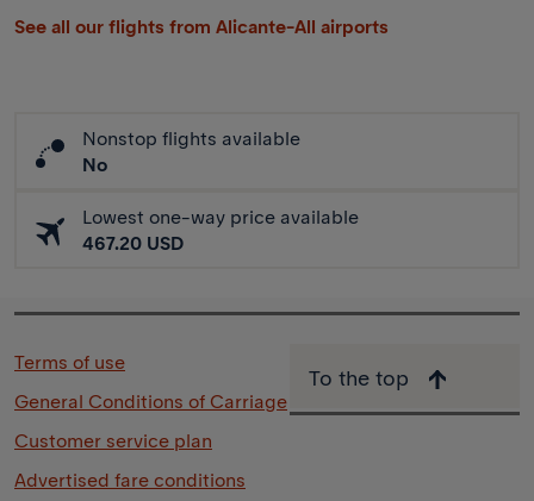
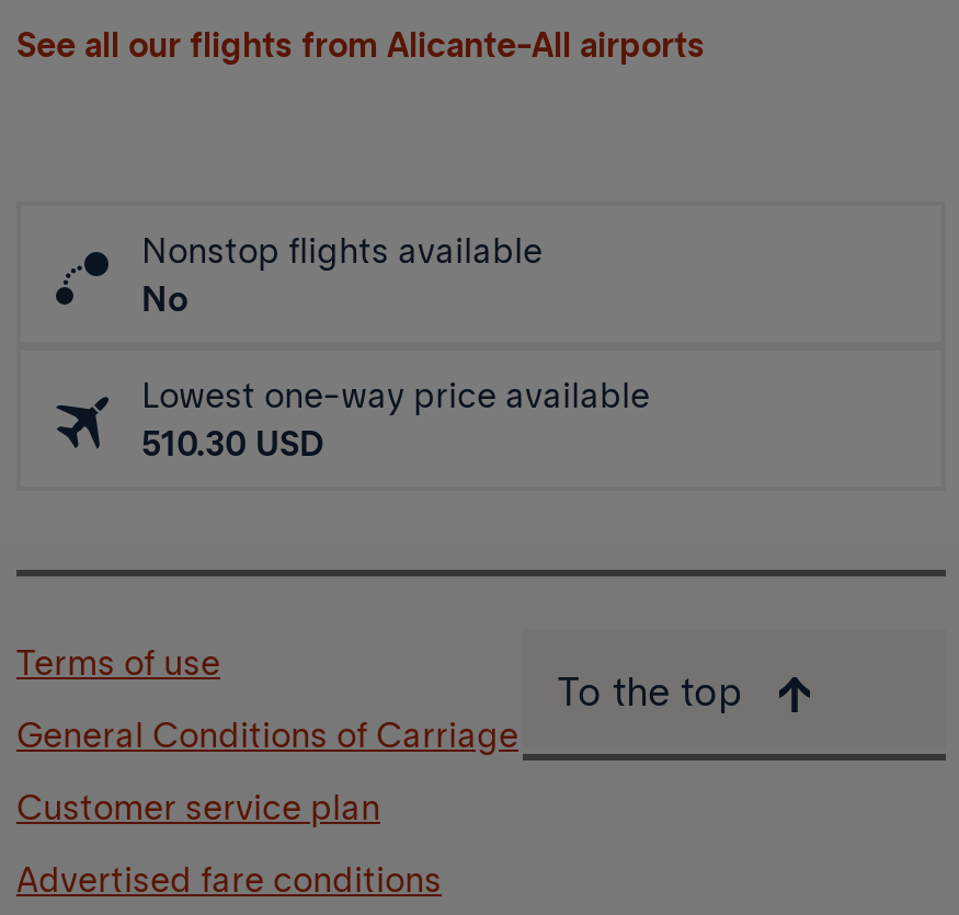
- 467.20 USD
+ 510.30 USD
